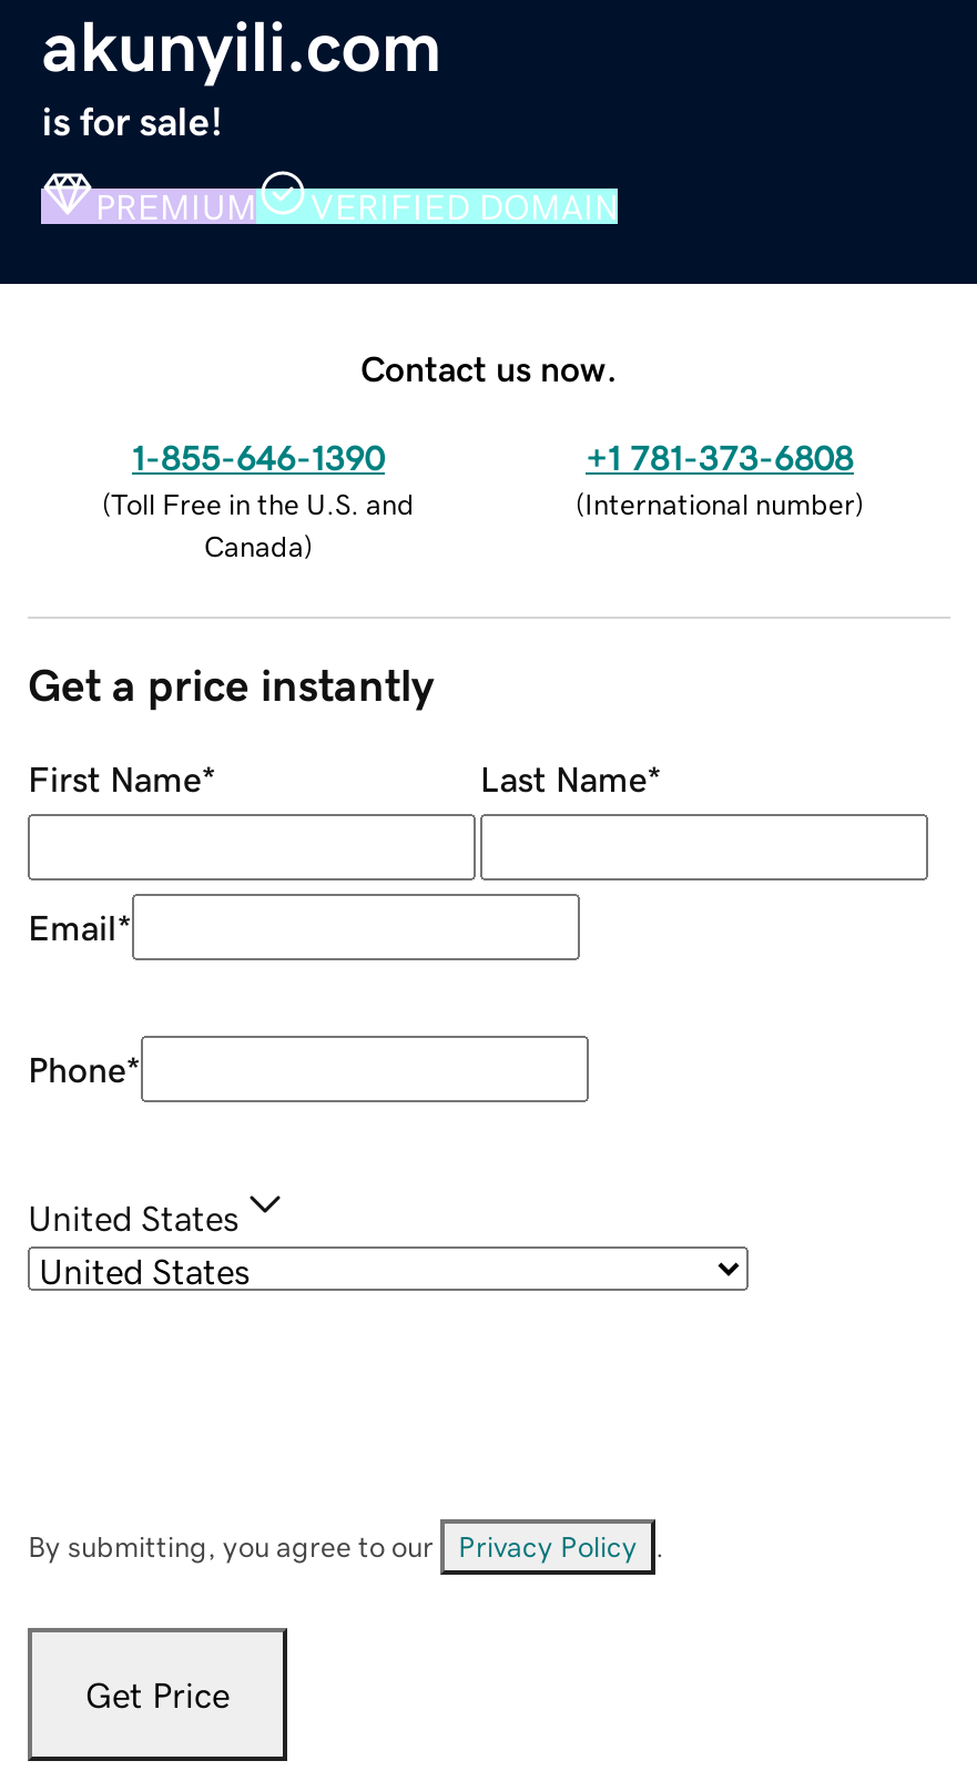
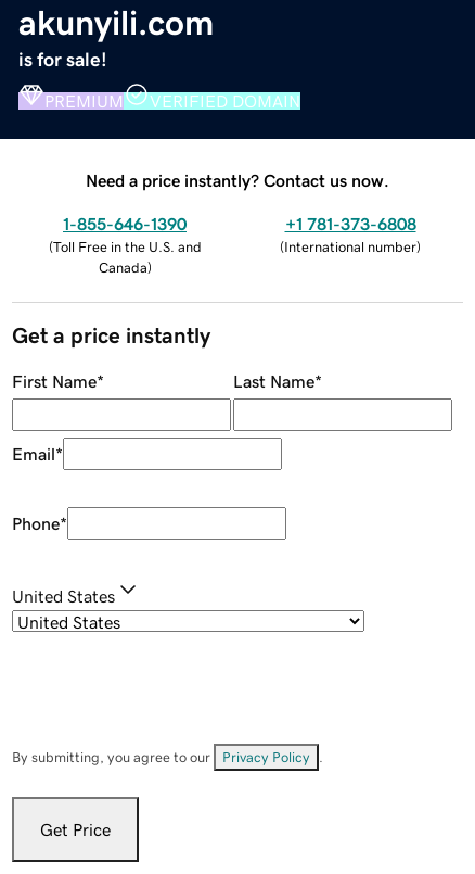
- Contact us now.
+ Need a price instantly? Contact us now.
